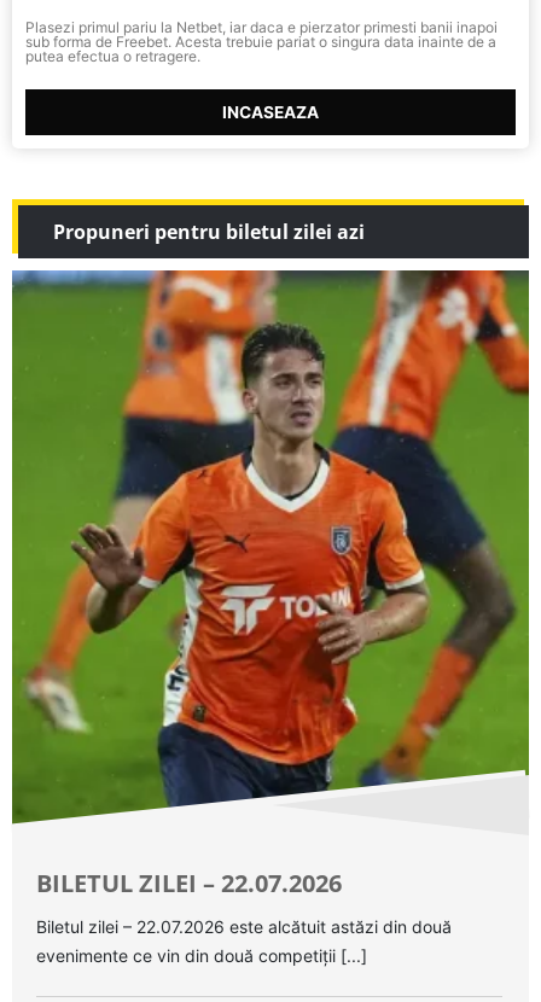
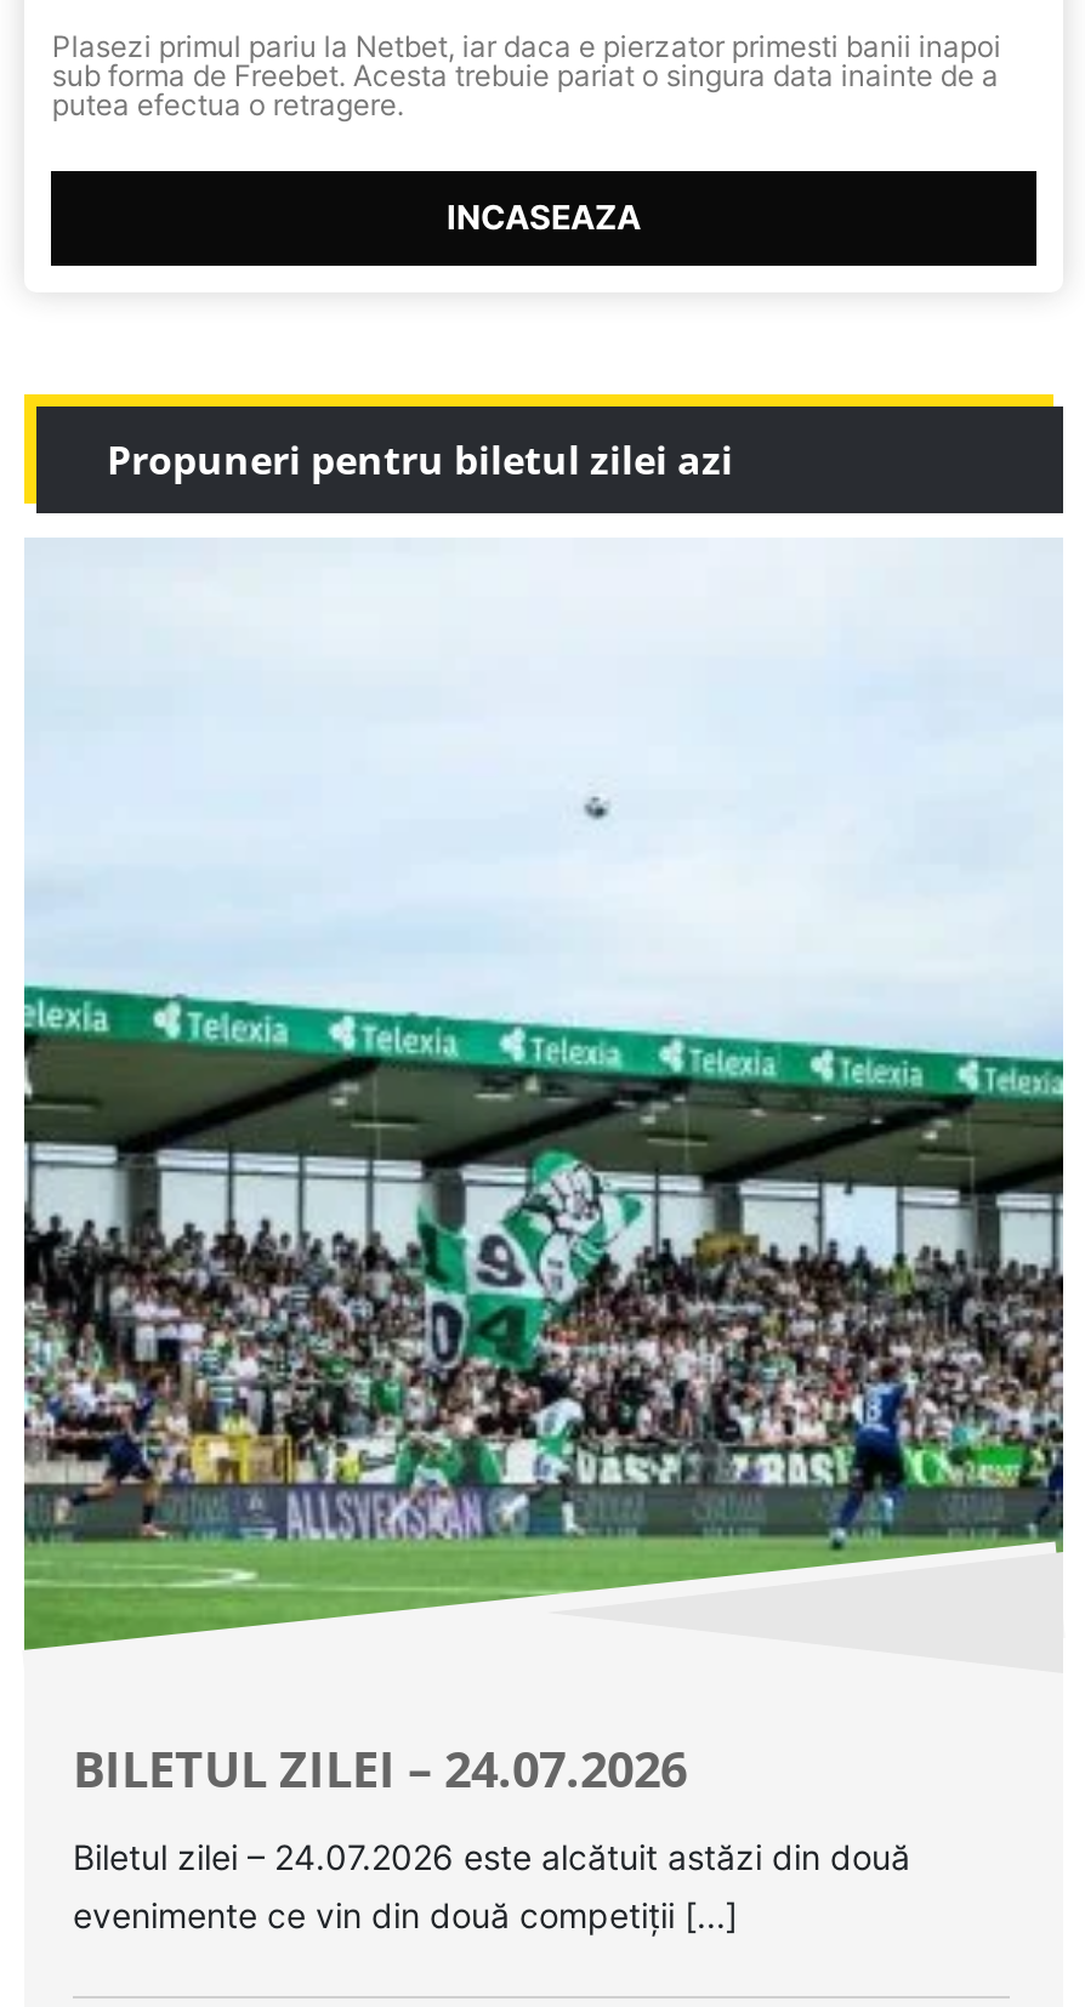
- [image]
- BILETUL ZILEI – 22.07.2026
+ [image]
+ BILETUL ZILEI – 24.07.2026

- Biletul zilei – 22.07.2026 este alcătuit astăzi din două
+ Biletul zilei – 24.07.2026 este alcătuit astăzi din două
